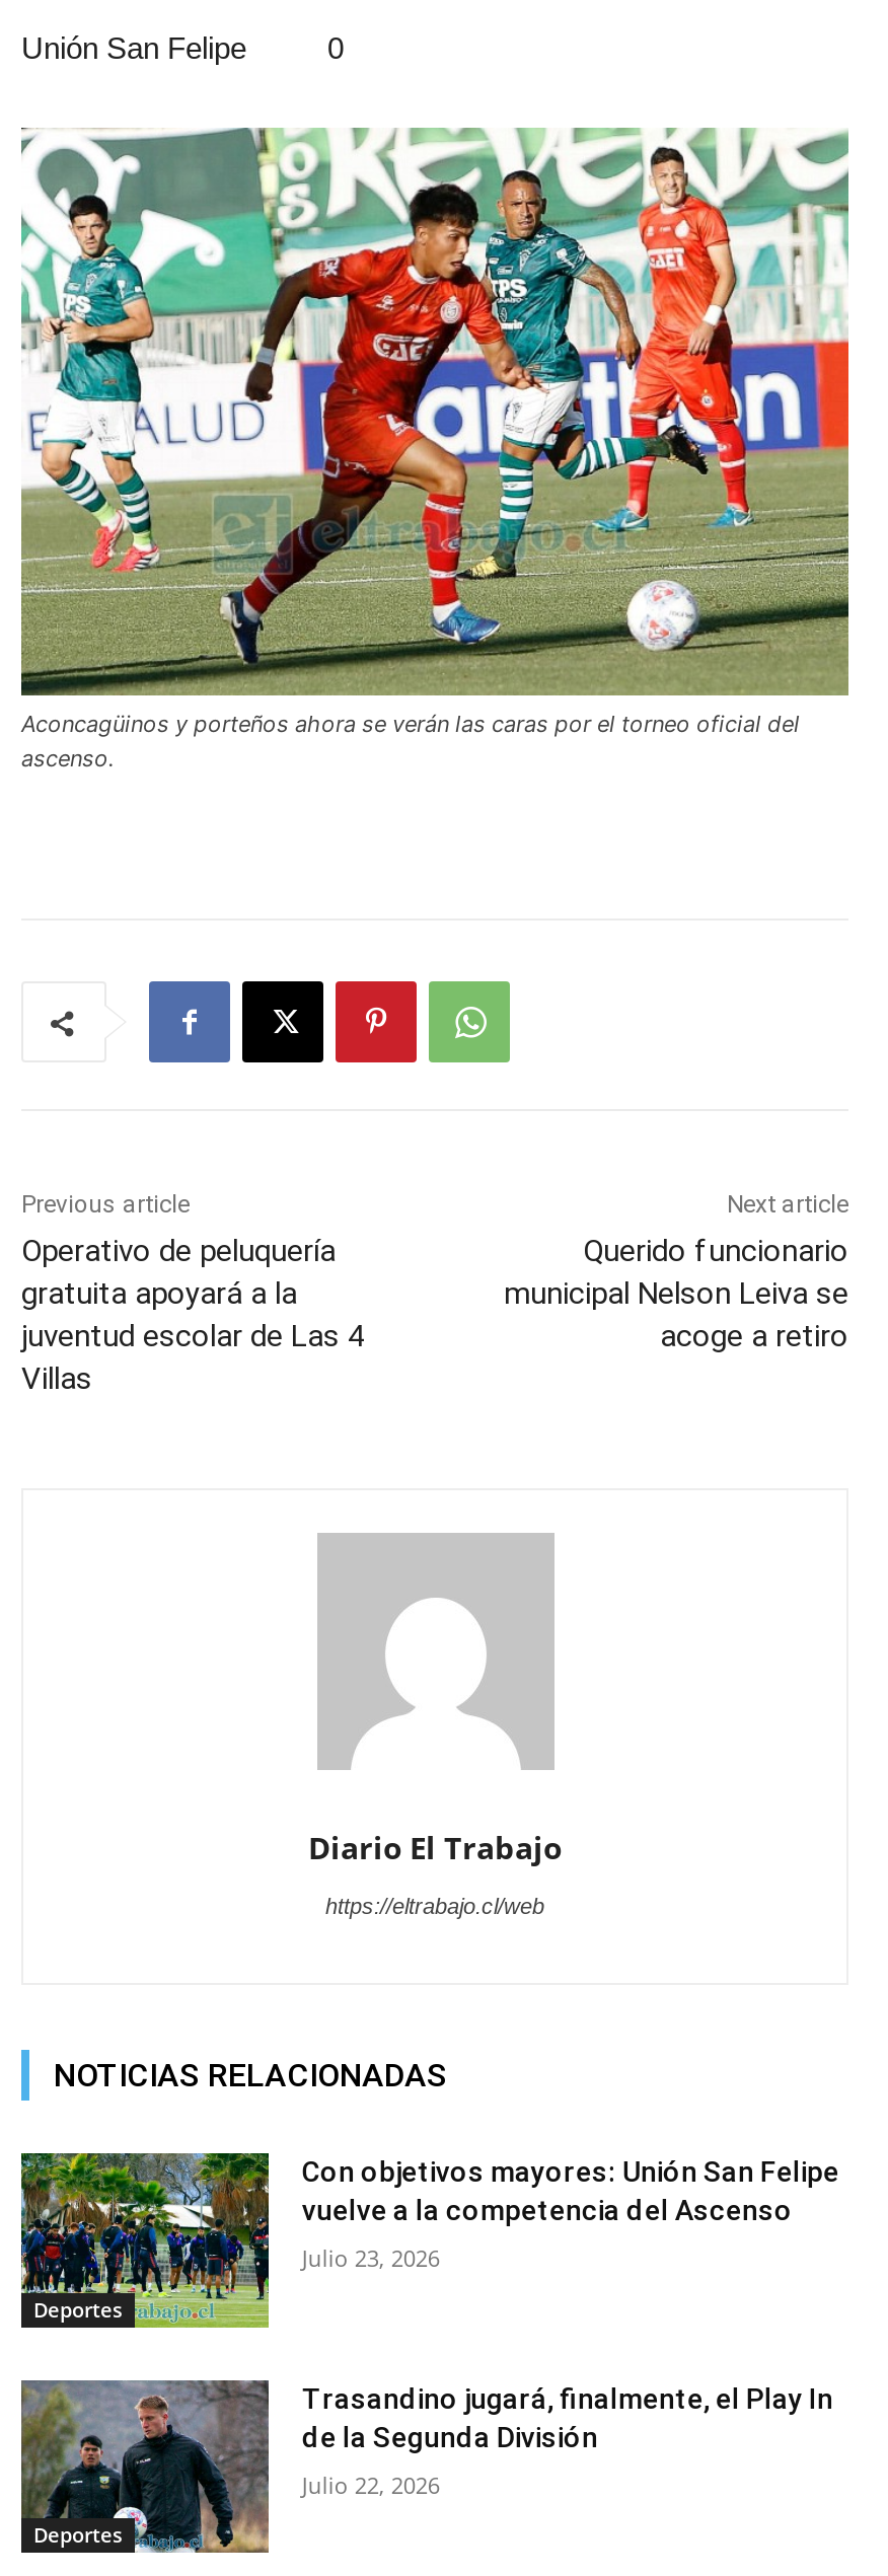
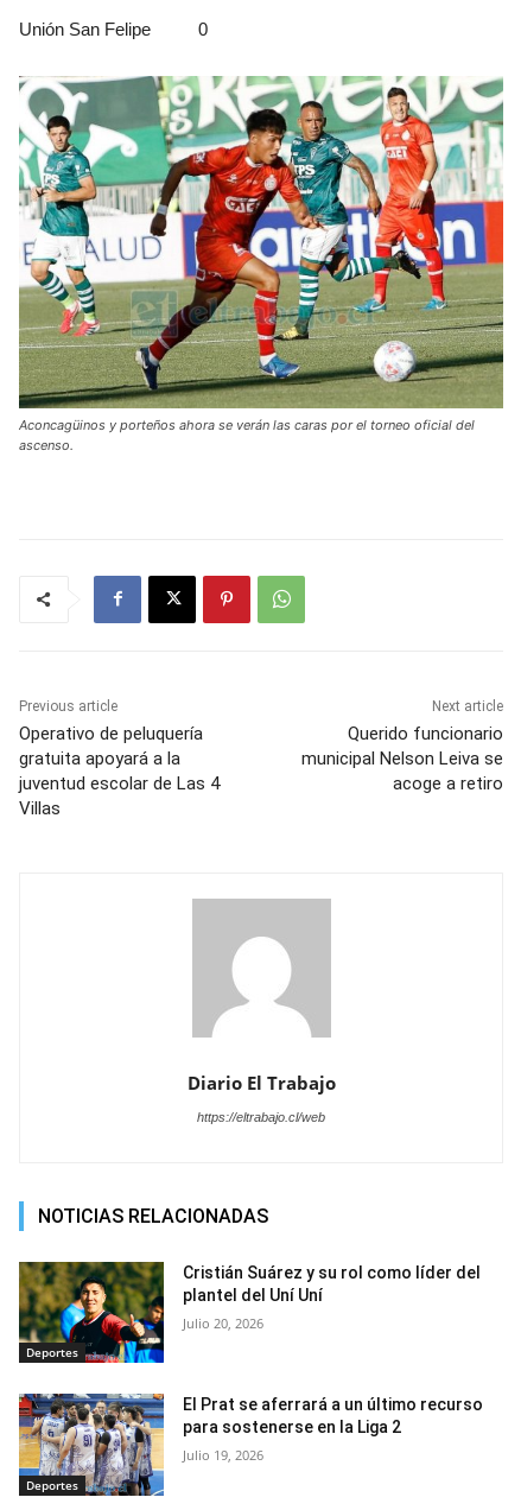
- [image]
- Con objetivos mayores: Unión San Felipe
- vuelve a la competencia del Ascenso
+ [image]
+ Cristián Suárez y su rol como líder del
+ plantel del Uní Uní

- Julio 23, 2026
+ Julio 20, 2026

- [image]
- Trasandino jugará, finalmente, el Play In
- de la Segunda División
+ [image]
+ El Prat se aferrará a un último recurso
+ para sostenerse en la Liga 2

- Julio 22, 2026
+ Julio 19, 2026
